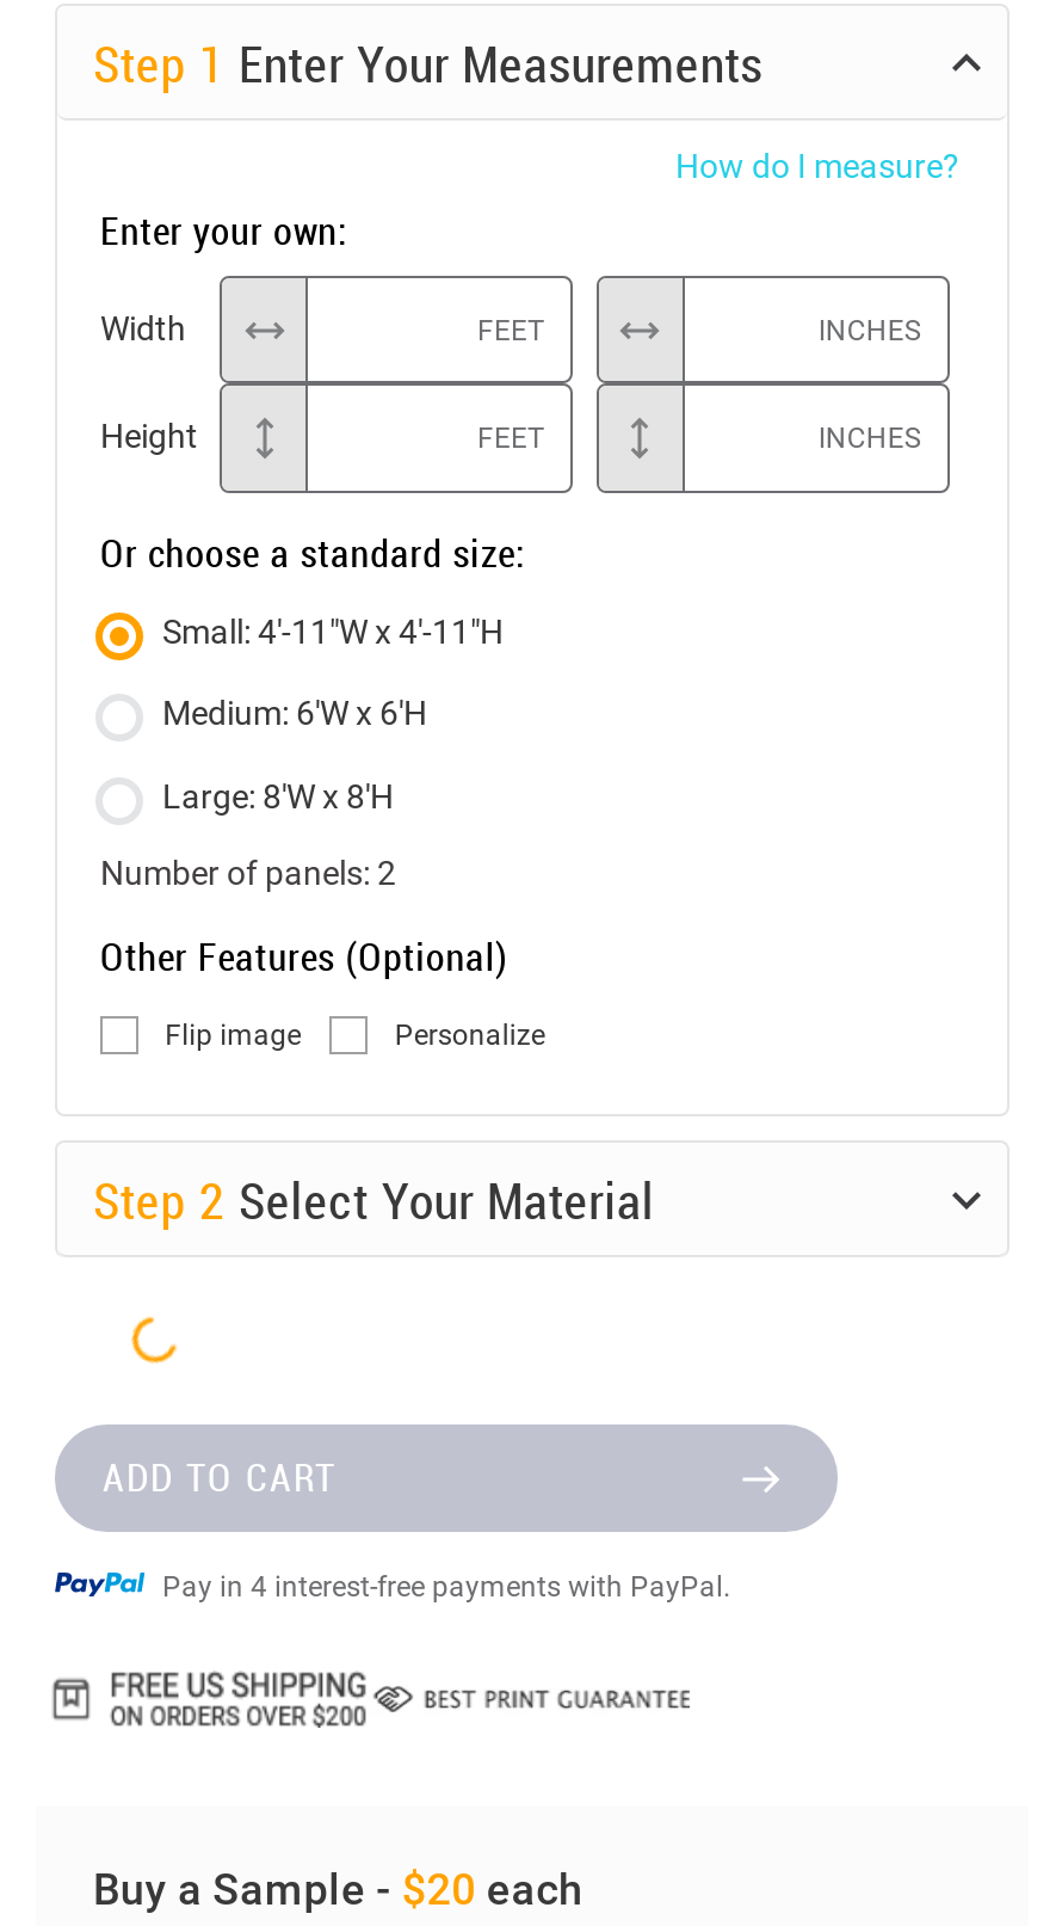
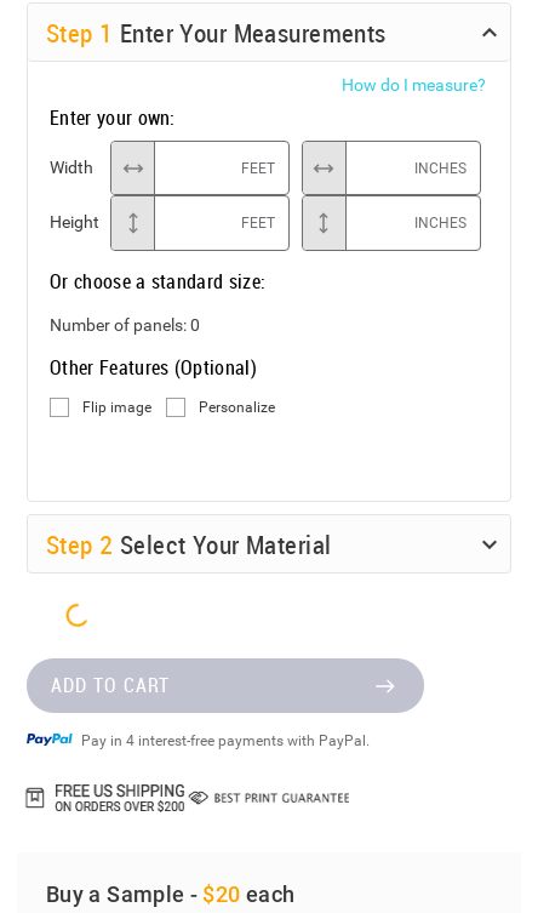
- Small: 4'-11"W x 4'-11"H
- Medium: 6'W x 6'H
- Large: 8'W x 8'H
- Number of panels: 2
+ Number of panels: 0

moved up: Other Features (Optional) | Flip image | Personalize
